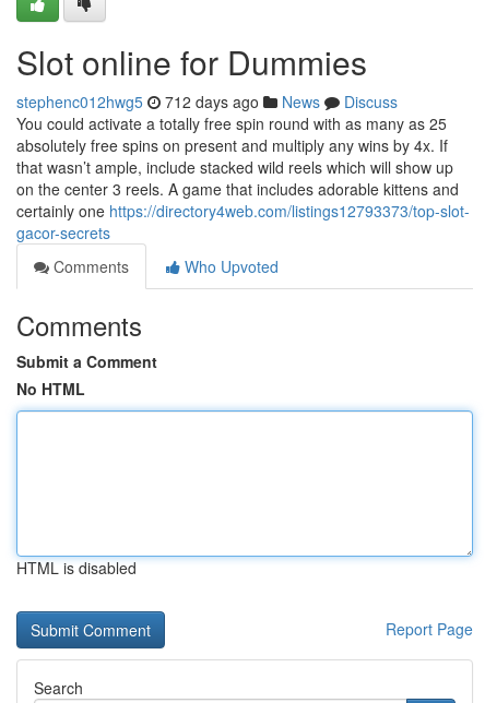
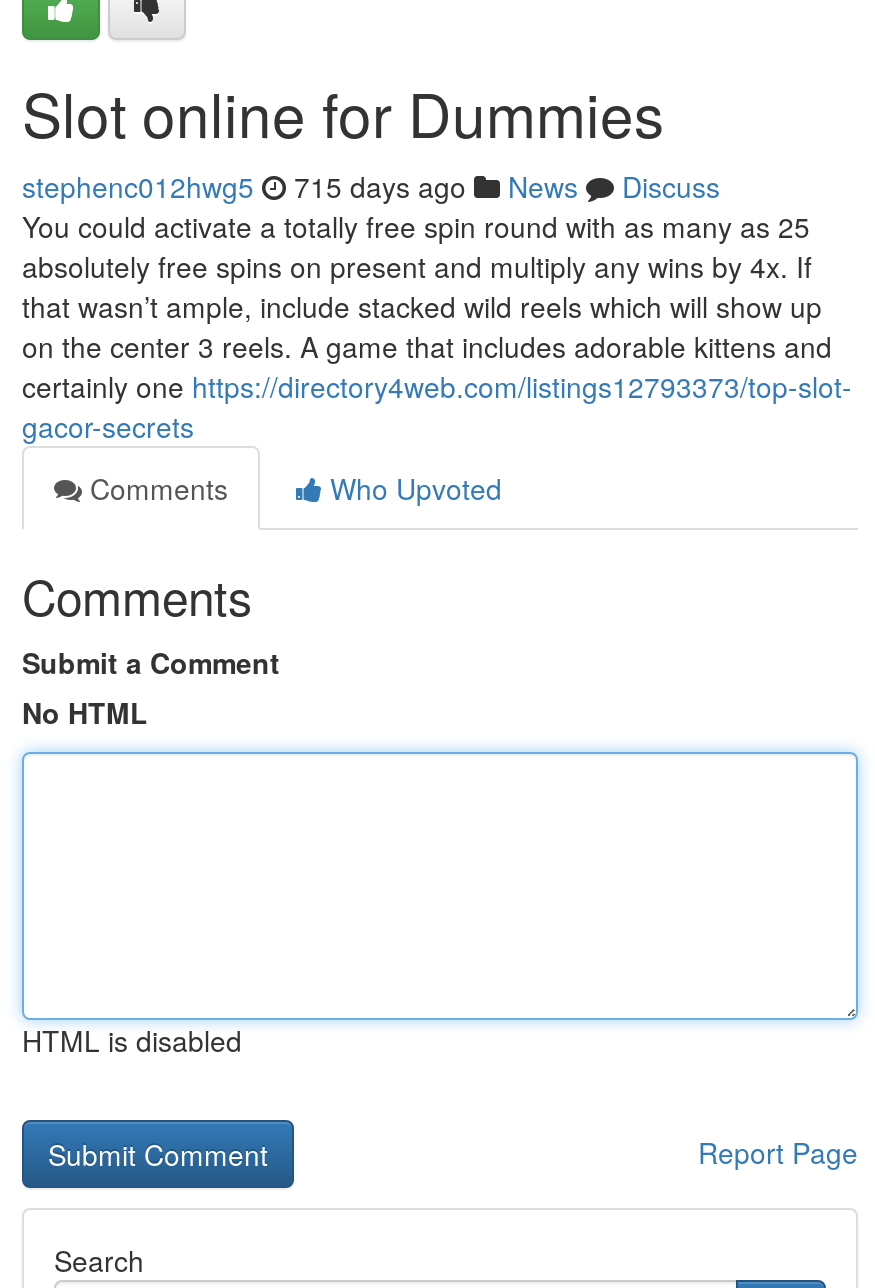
- stephenc012hwg5 712 days ago News Discuss
+ stephenc012hwg5 715 days ago News Discuss
